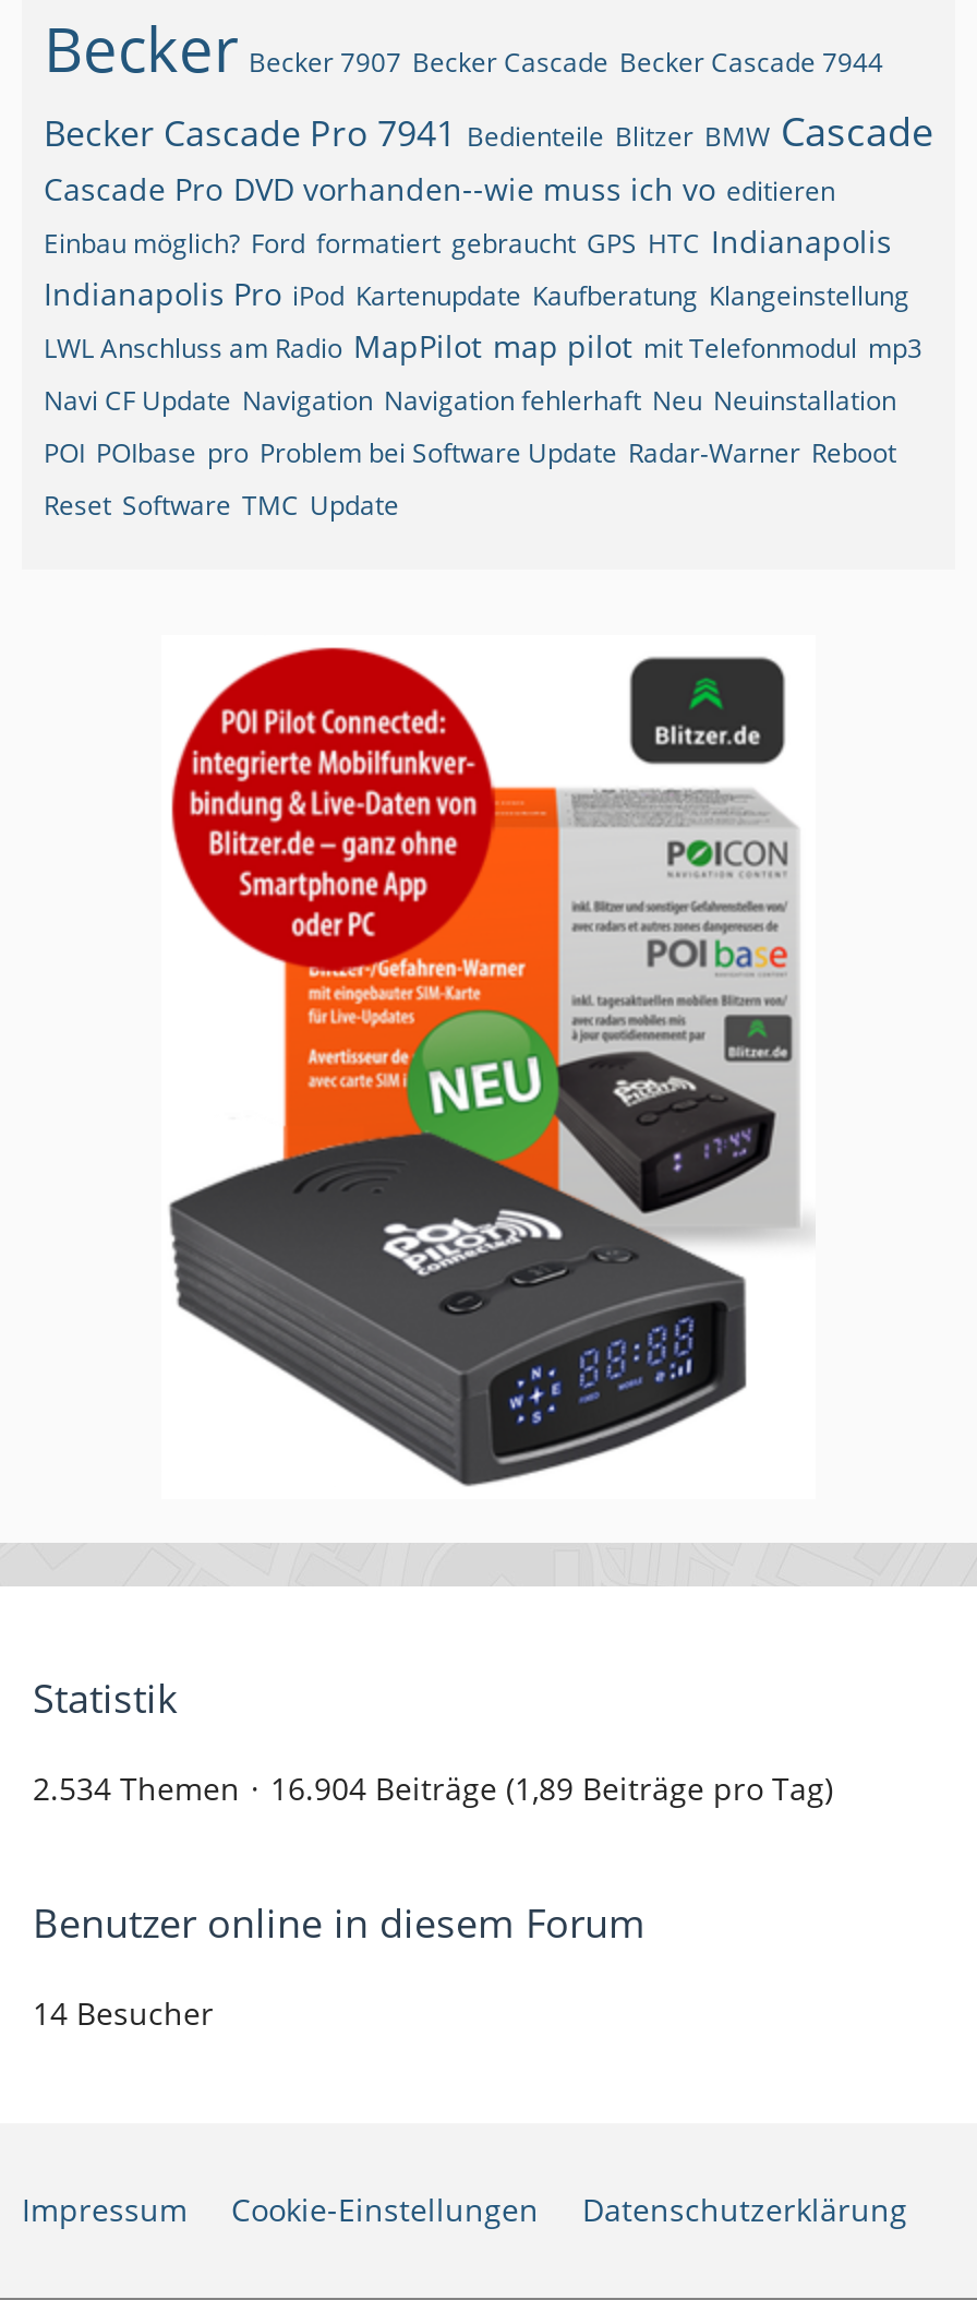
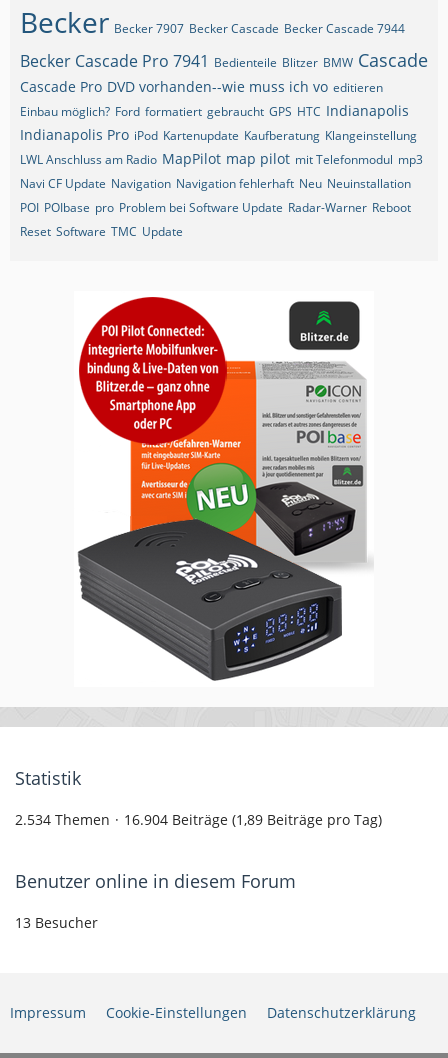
- 14 Besucher
+ 13 Besucher
